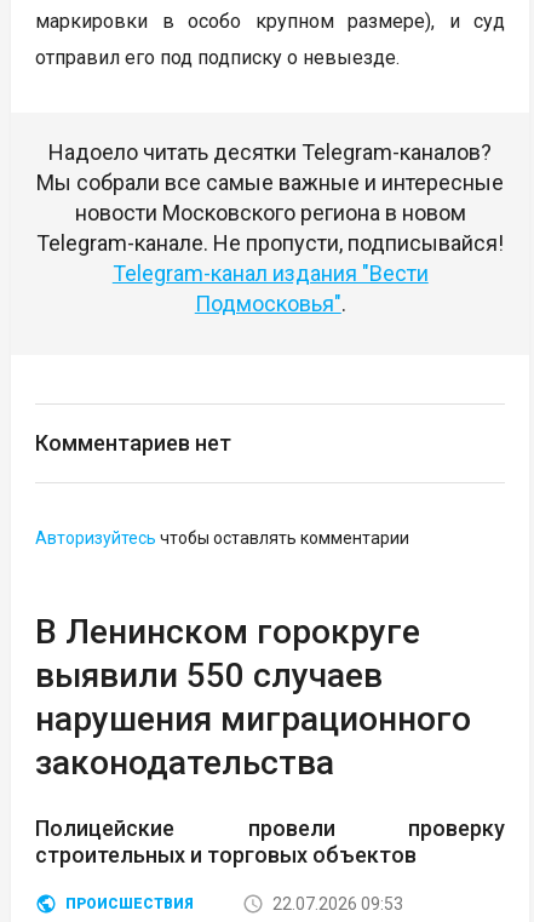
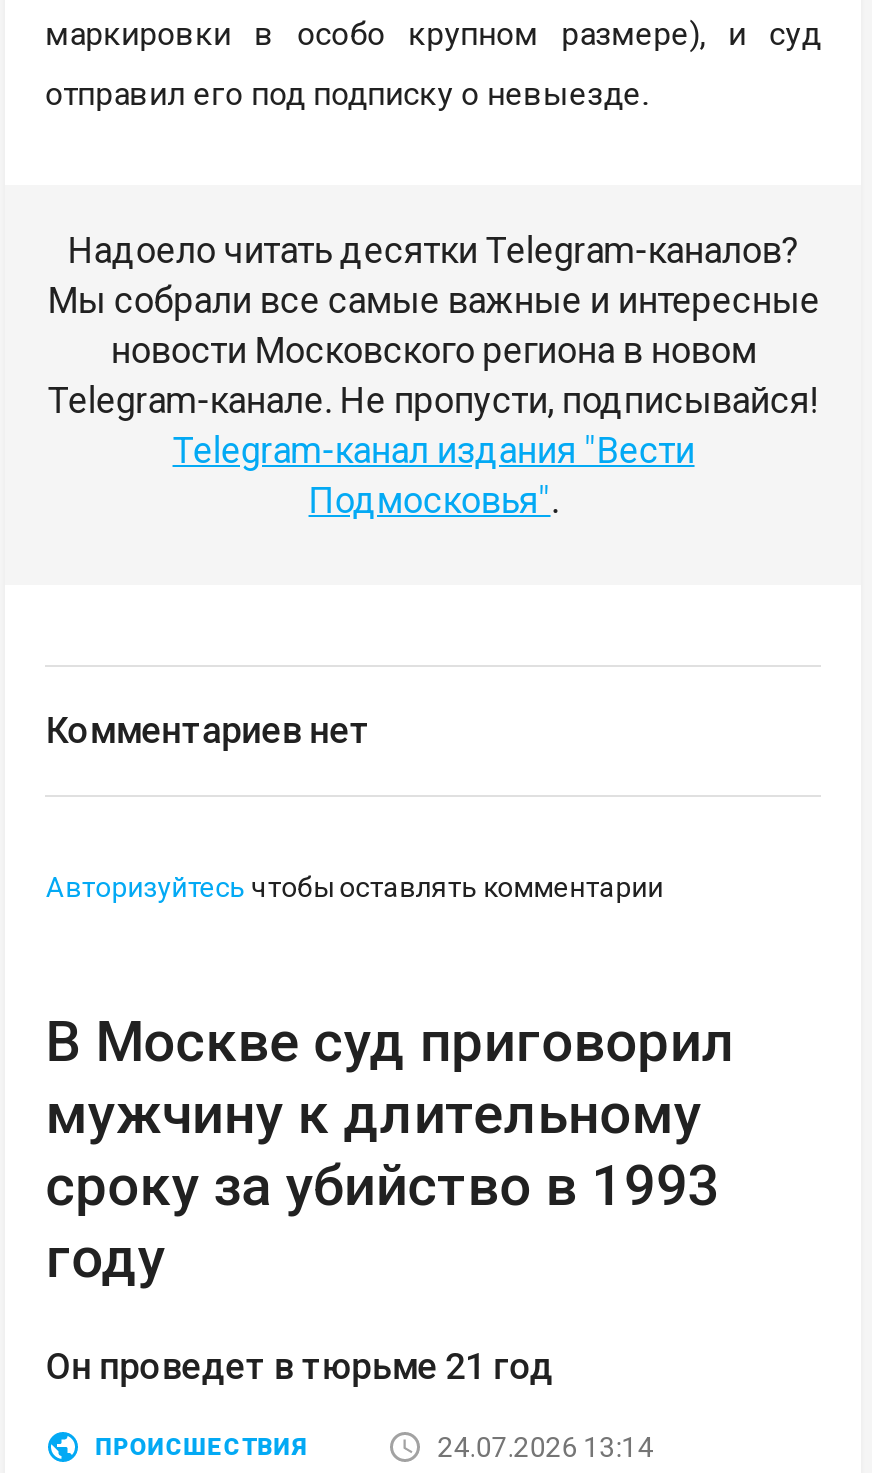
- В Ленинском горокруге
- выявили 550 случаев
- нарушения миграционного
- законодательства
+ В Москве суд приговорил
+ мужчину к длительному
+ сроку за убийство в 1993
+ году

- Полицейские провели проверку
- строительных и торговых объектов
+ Он проведет в тюрьме 21 год

- 22.07.2026 09:53
+ 24.07.2026 13:14
